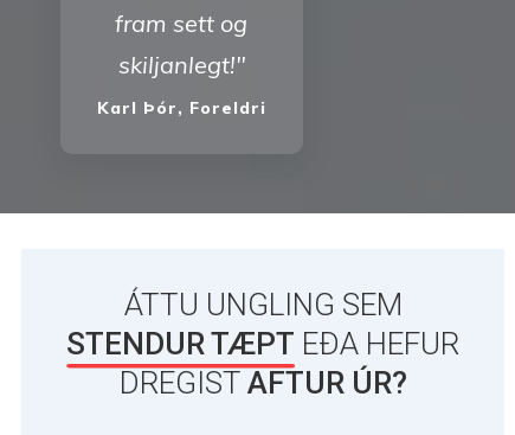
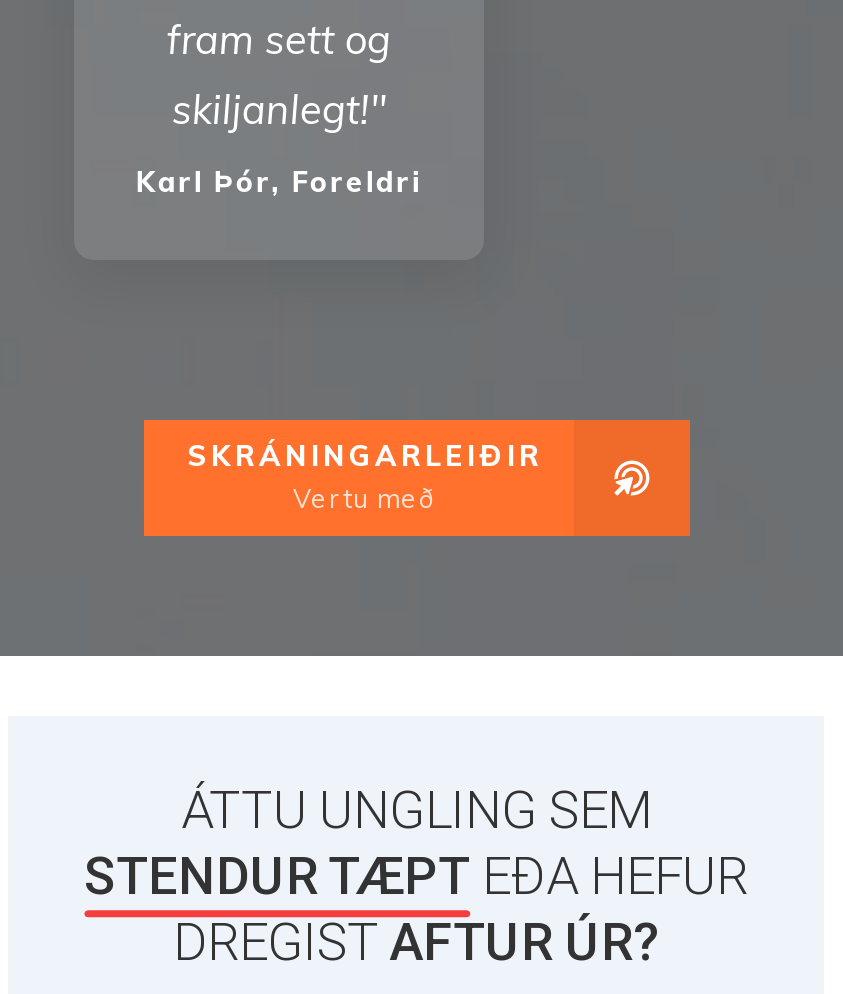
+ SKRÁNINGARLEIÐIR
+ Vertu með
